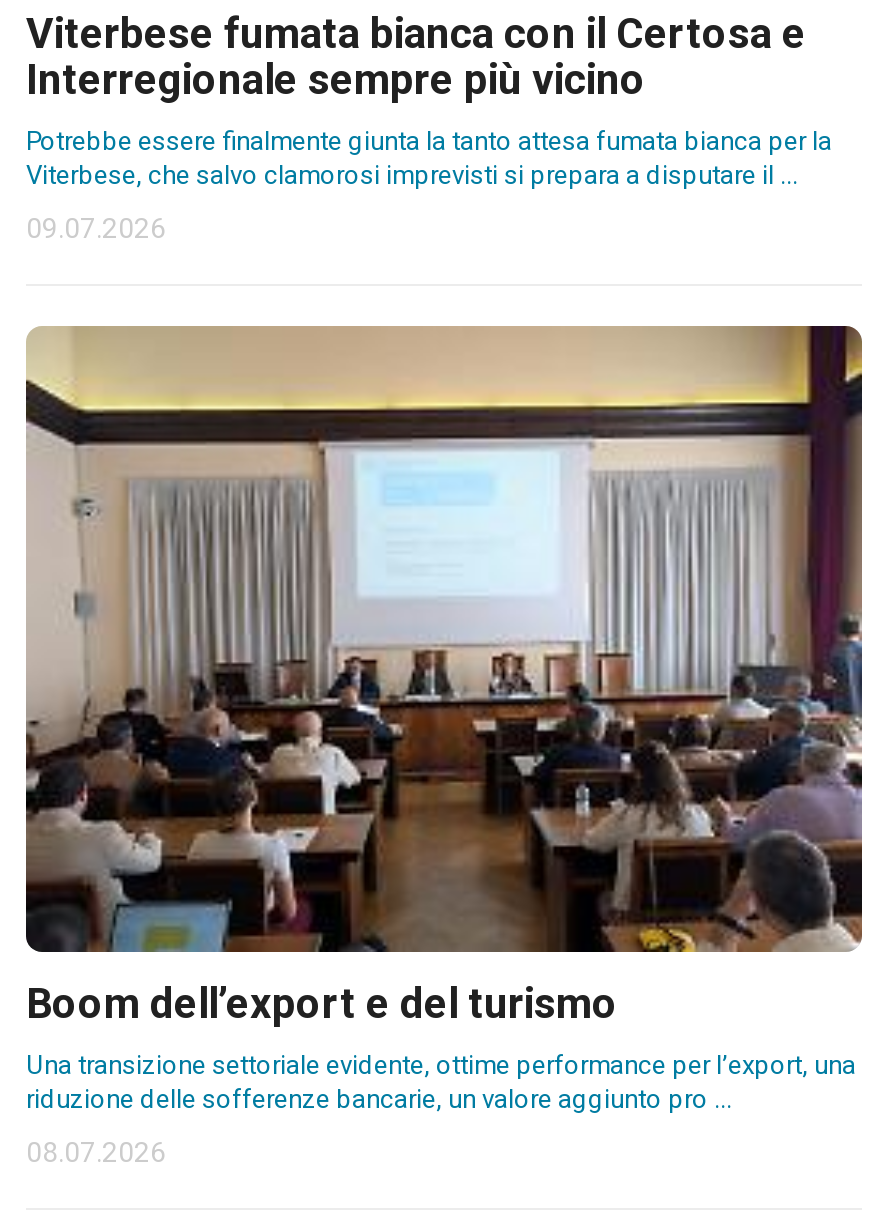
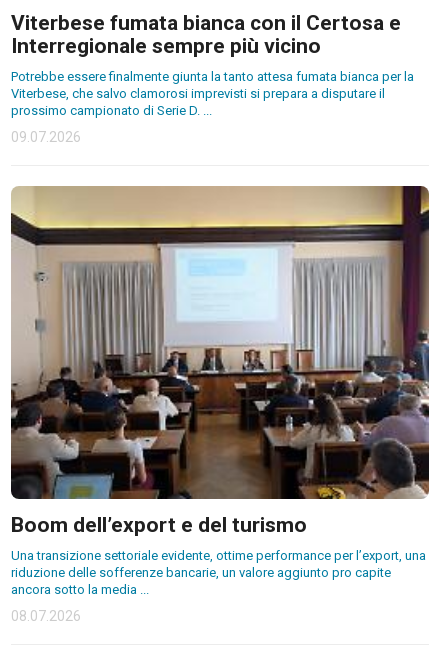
- Viterbese, che salvo clamorosi imprevisti si prepara a disputare il...
+ Viterbese, che salvo clamorosi imprevisti si prepara a disputare il
+ prossimo campionato di Serie D....

- riduzione delle sofferenze bancarie, un valore aggiunto pro...
+ riduzione delle sofferenze bancarie, un valore aggiunto pro capite
+ ancora sotto la media...
